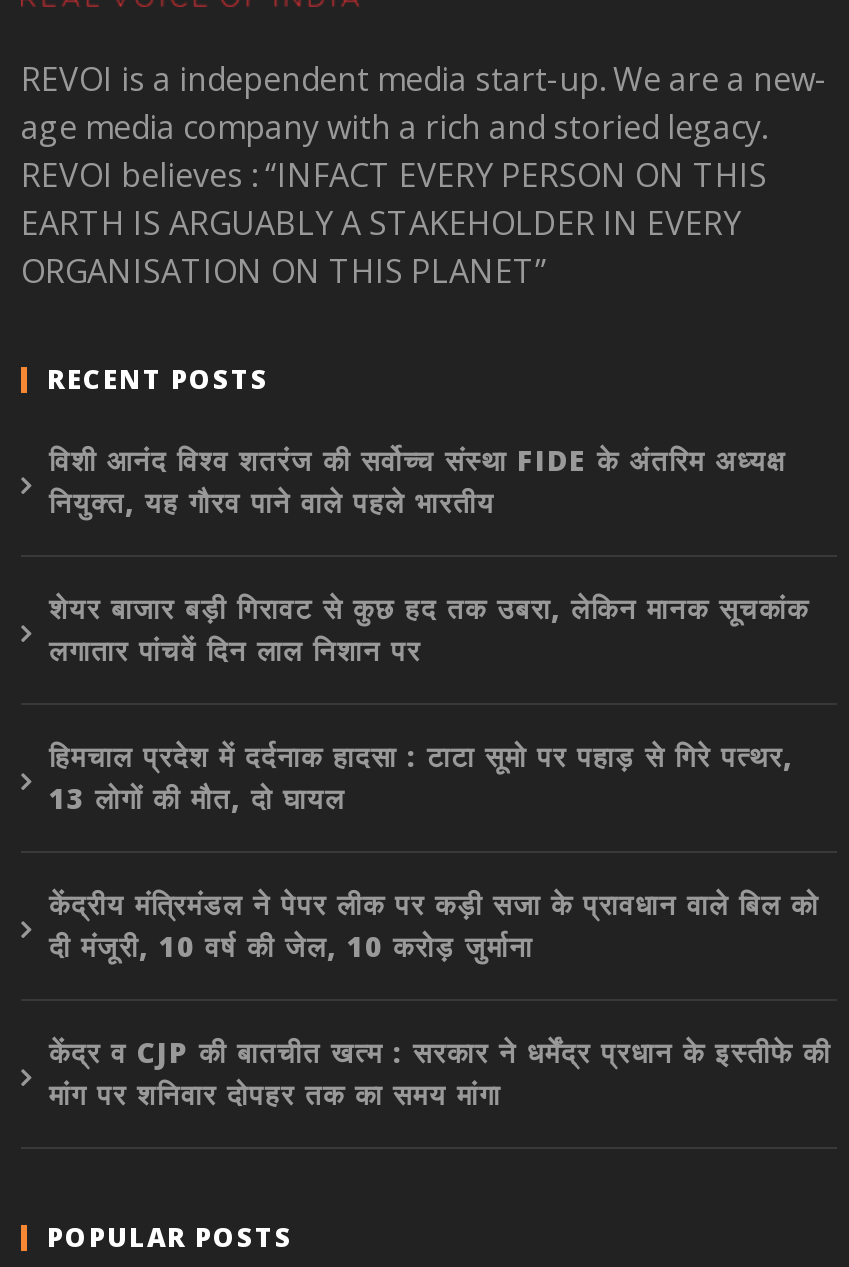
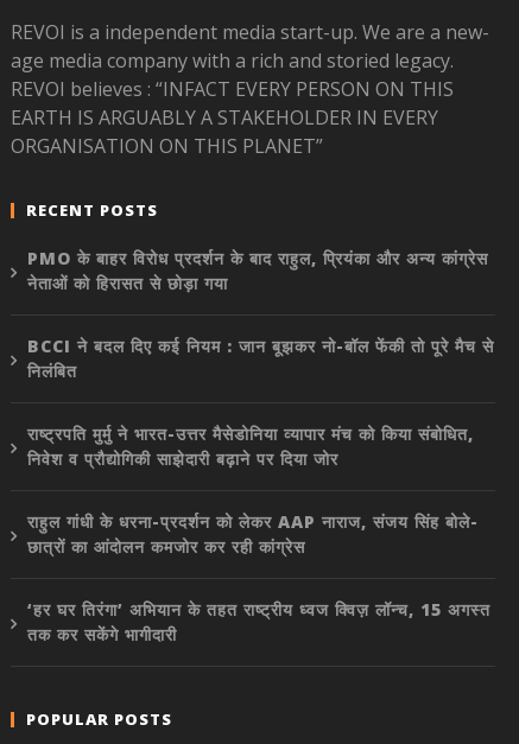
- विशी आनंद विश्व शतरंज की सर्वोच्च संस्था FIDE के अंतरिम अध्यक्ष
- नियुक्त, यह गौरव पाने वाले पहले भारतीय
+ PMO के बाहर विरोध प्रदर्शन के बाद राहुल, प्रियंका और अन्य कांग्रेस
+ नेताओं को हिरासत से छोड़ा गया

- शेयर बाजार बड़ी गिरावट से कुछ हद तक उबरा, लेकिन मानक सूचकांक
- लगातार पांचवें दिन लाल निशान पर
+ BCCI ने बदल दिए कई नियम : जान बूझकर नो-बॉल फेंकी तो पूरे मैच से
+ निलंबित

- हिमचाल प्रदेश में दर्दनाक हादसा : टाटा सूमो पर पहाड़ से गिरे पत्थर,
- 13 लोगों की मौत, दो घायल
+ राष्ट्रपति मुर्मु ने भारत-उत्तर मैसेडोनिया व्यापार मंच को किया संबोधित,
+ निवेश व प्रौद्योगिकी साझेदारी बढ़ाने पर दिया जोर

- केंद्रीय मंत्रिमंडल ने पेपर लीक पर कड़ी सजा के प्रावधान वाले बिल को
- दी मंजूरी, 10 वर्ष की जेल, 10 करोड़ जुर्माना
+ राहुल गांधी के धरना-प्रदर्शन को लेकर AAP नाराज, संजय सिंह बोले-
+ छात्रों का आंदोलन कमजोर कर रही कांग्रेस

- केंद्र व CJP की बातचीत खत्म : सरकार ने धर्मेंद्र प्रधान के इस्तीफे की
- मांग पर शनिवार दोपहर तक का समय मांगा
+ ‘हर घर तिरंगा’ अभियान के तहत राष्ट्रीय ध्वज क्विज़ लॉन्च, 15 अगस्त
+ तक कर सकेंगे भागीदारी
